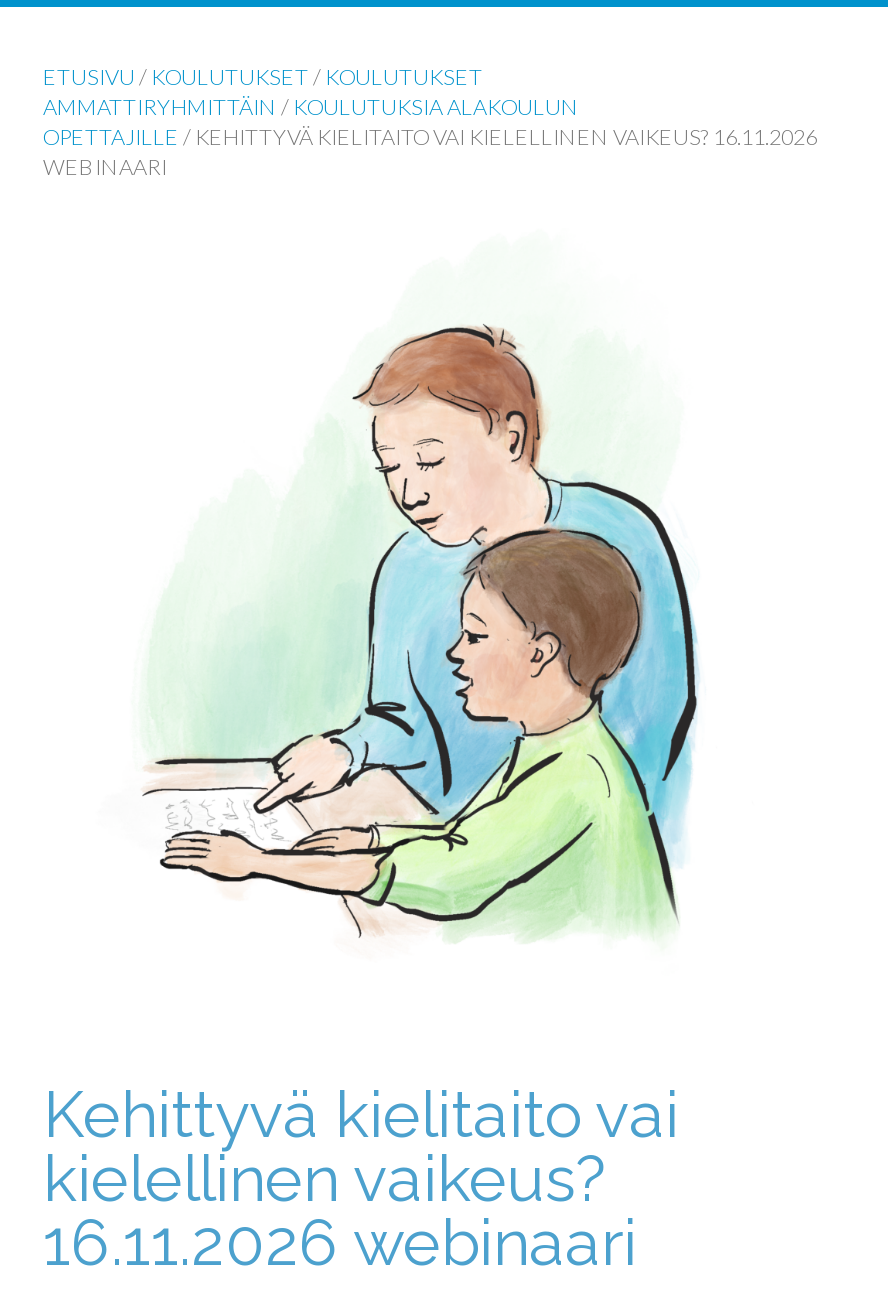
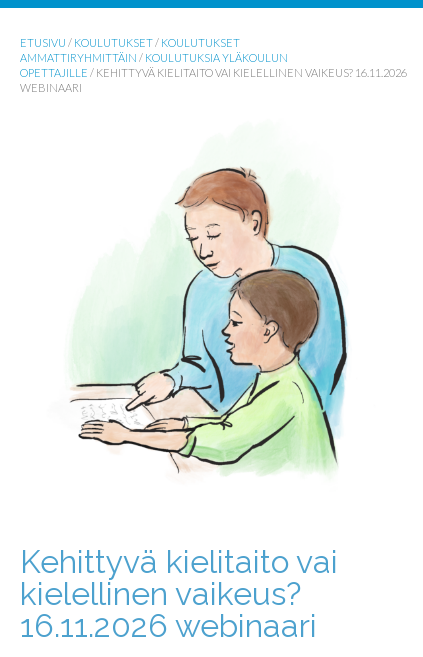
- AMMATTIRYHMITTÄIN / KOULUTUKSIA ALAKOULUN
+ AMMATTIRYHMITTÄIN / KOULUTUKSIA YLÄKOULUN
